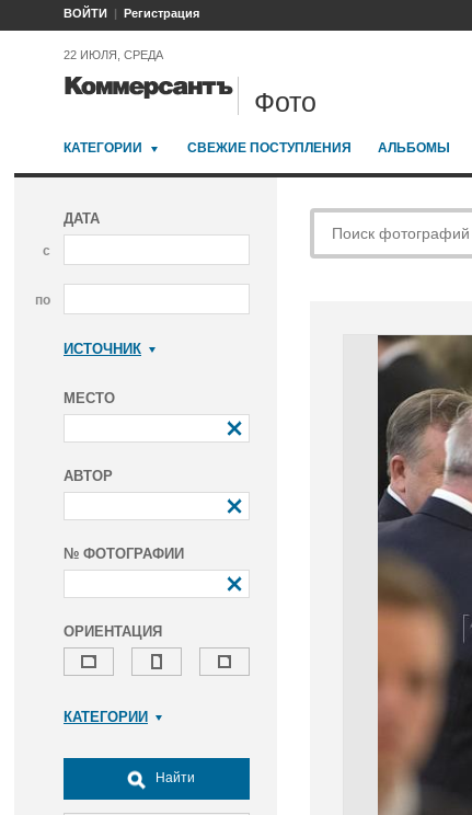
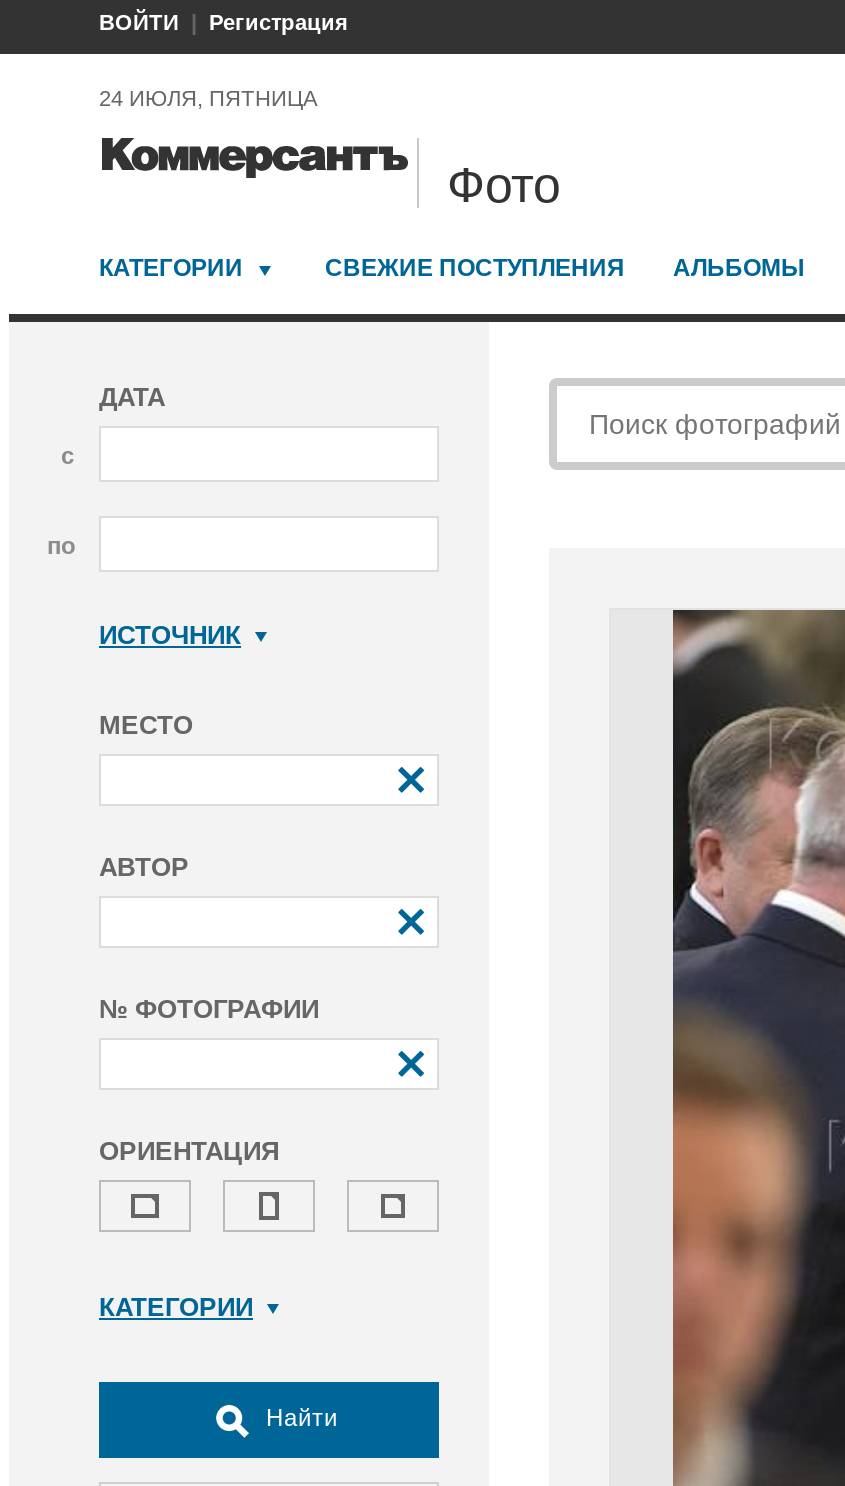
- 22 ИЮЛЯ, СРЕДА
+ 24 ИЮЛЯ, ПЯТНИЦА
